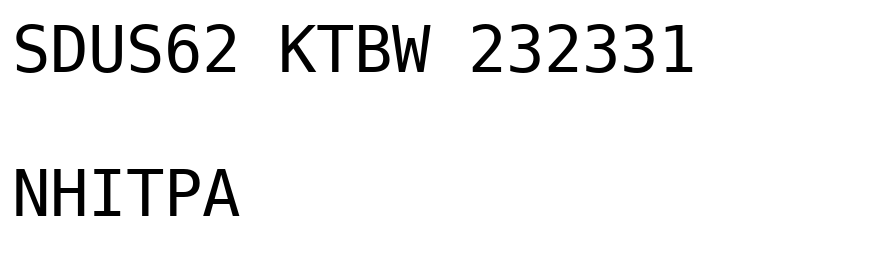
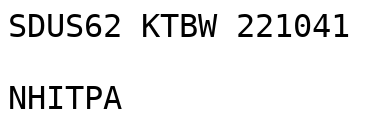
- SDUS62 KTBW 232331
+ SDUS62 KTBW 221041
